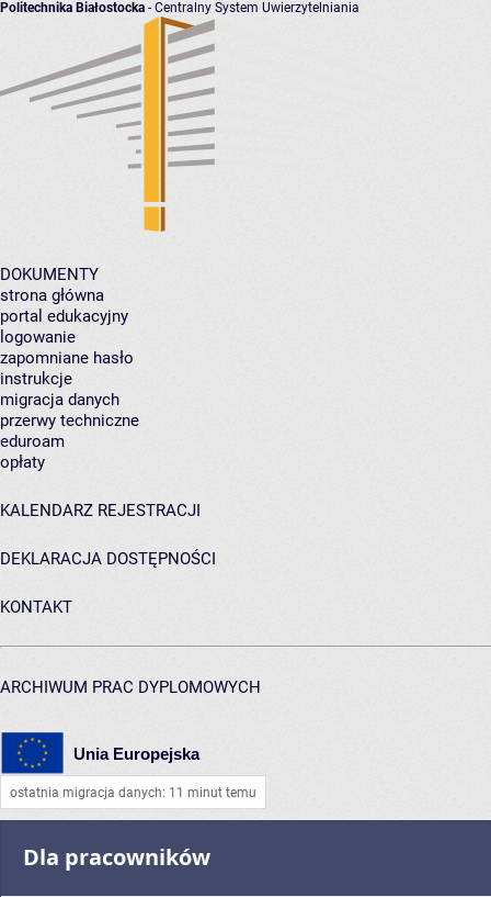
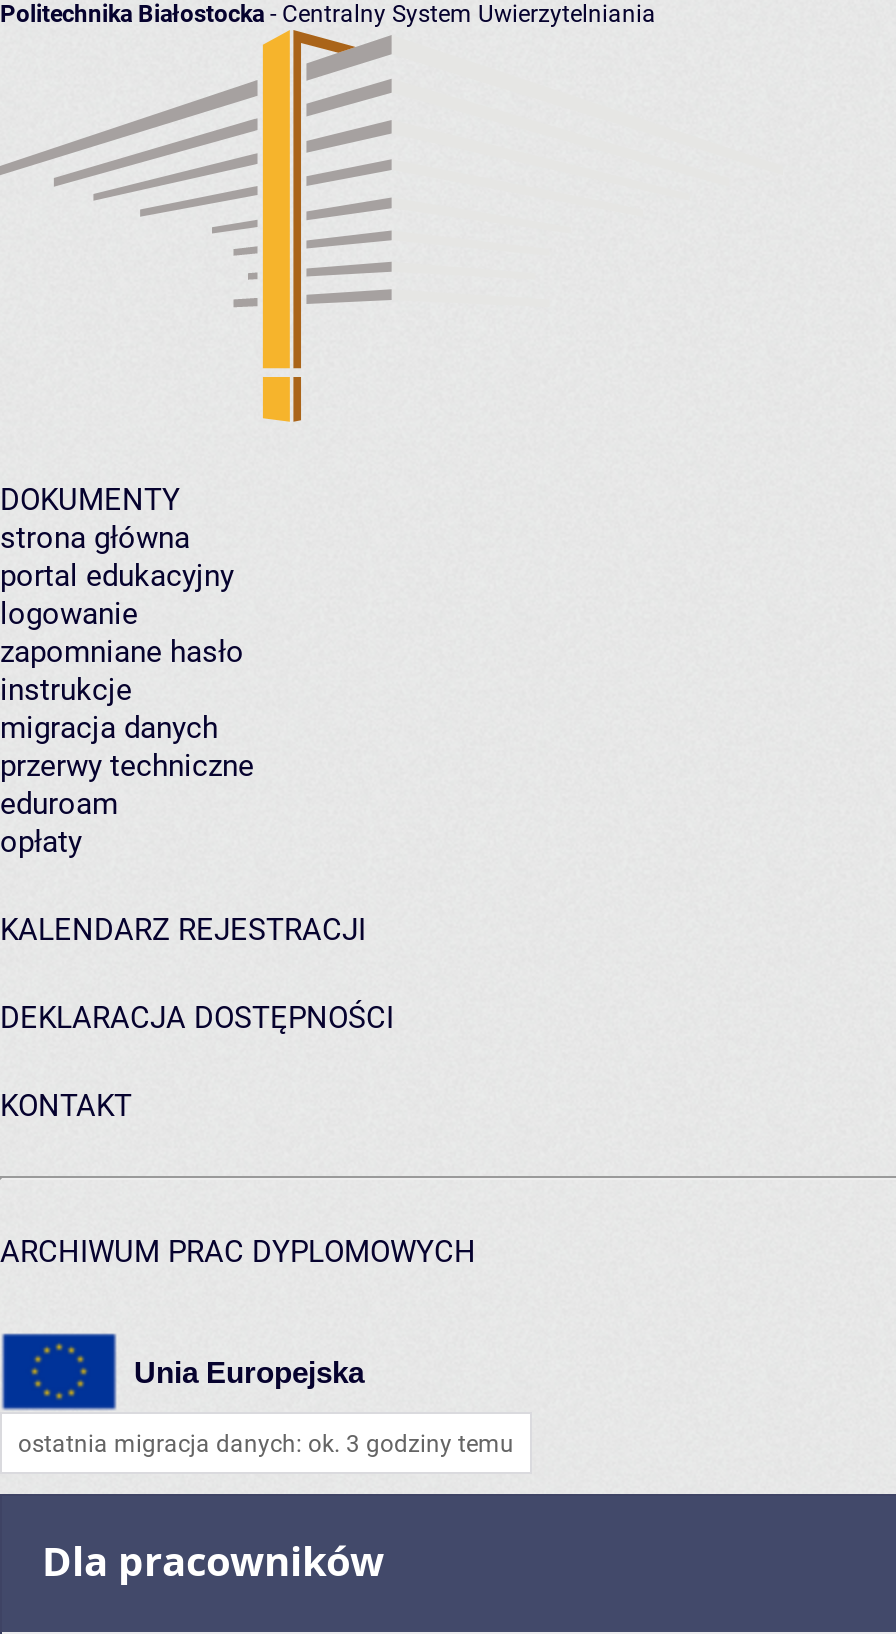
- ostatnia migracja danych: 11 minut temu
+ ostatnia migracja danych: ok. 3 godziny temu
